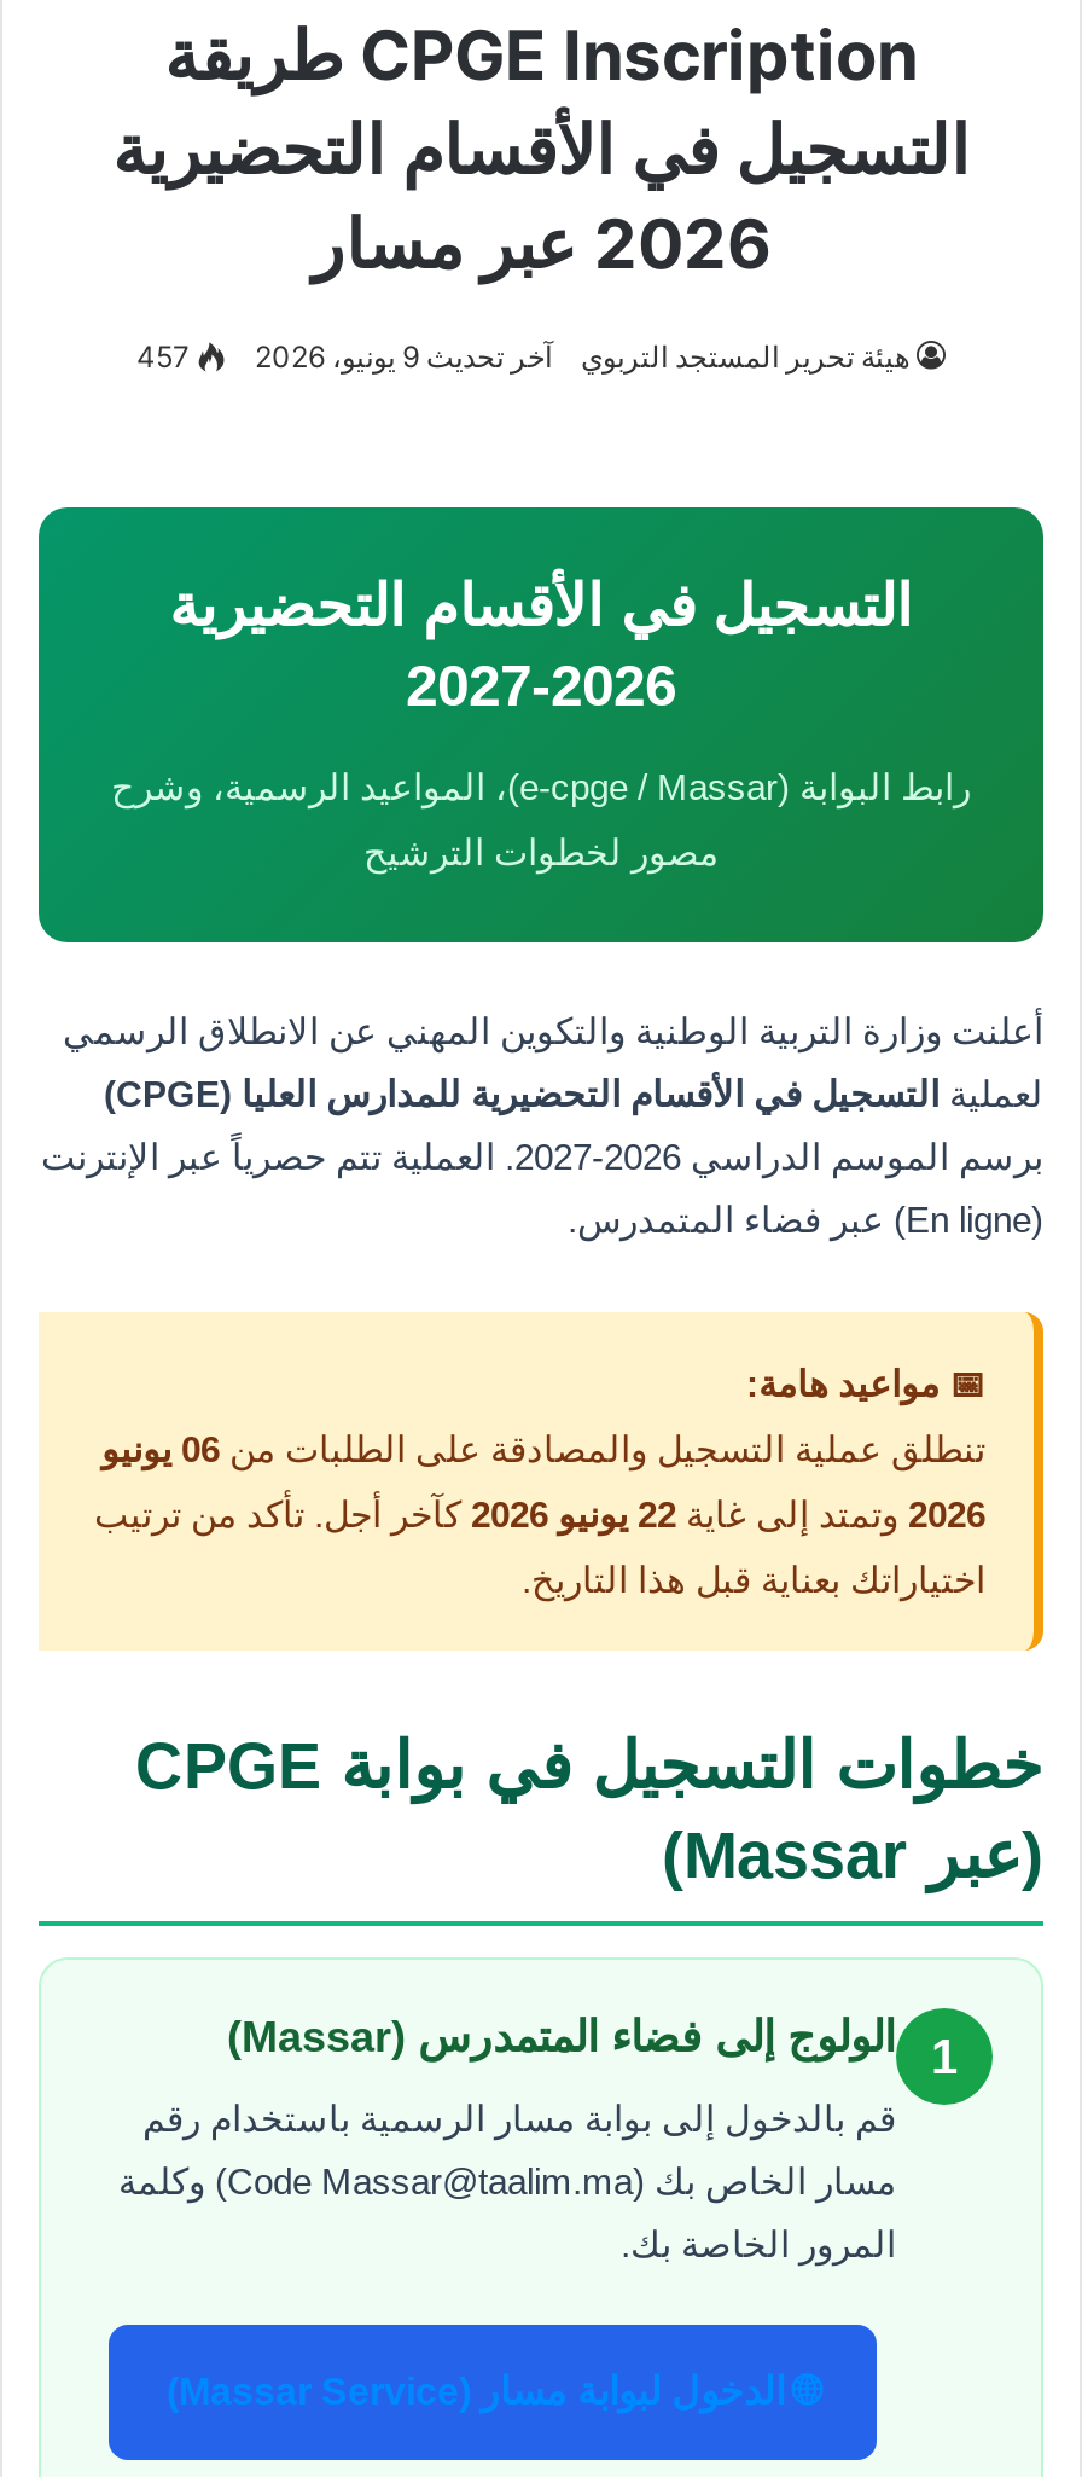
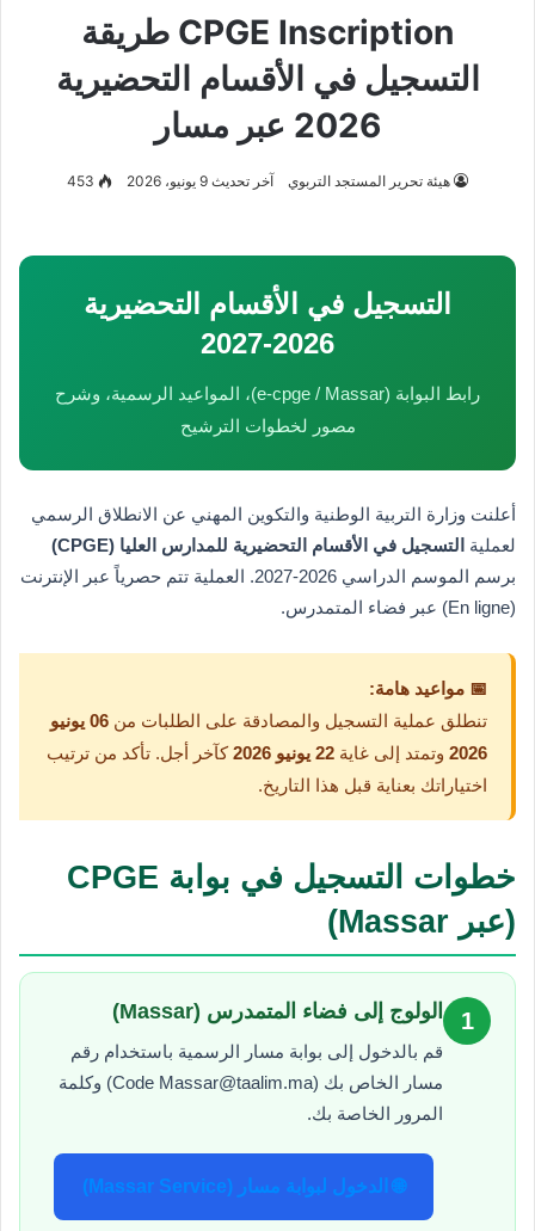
- 457
+ 453
